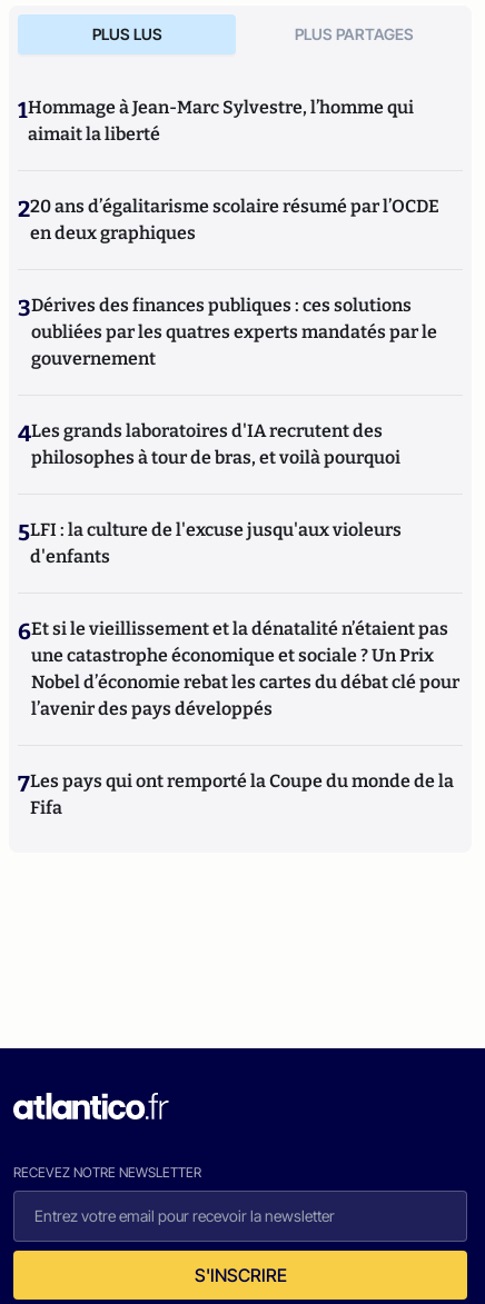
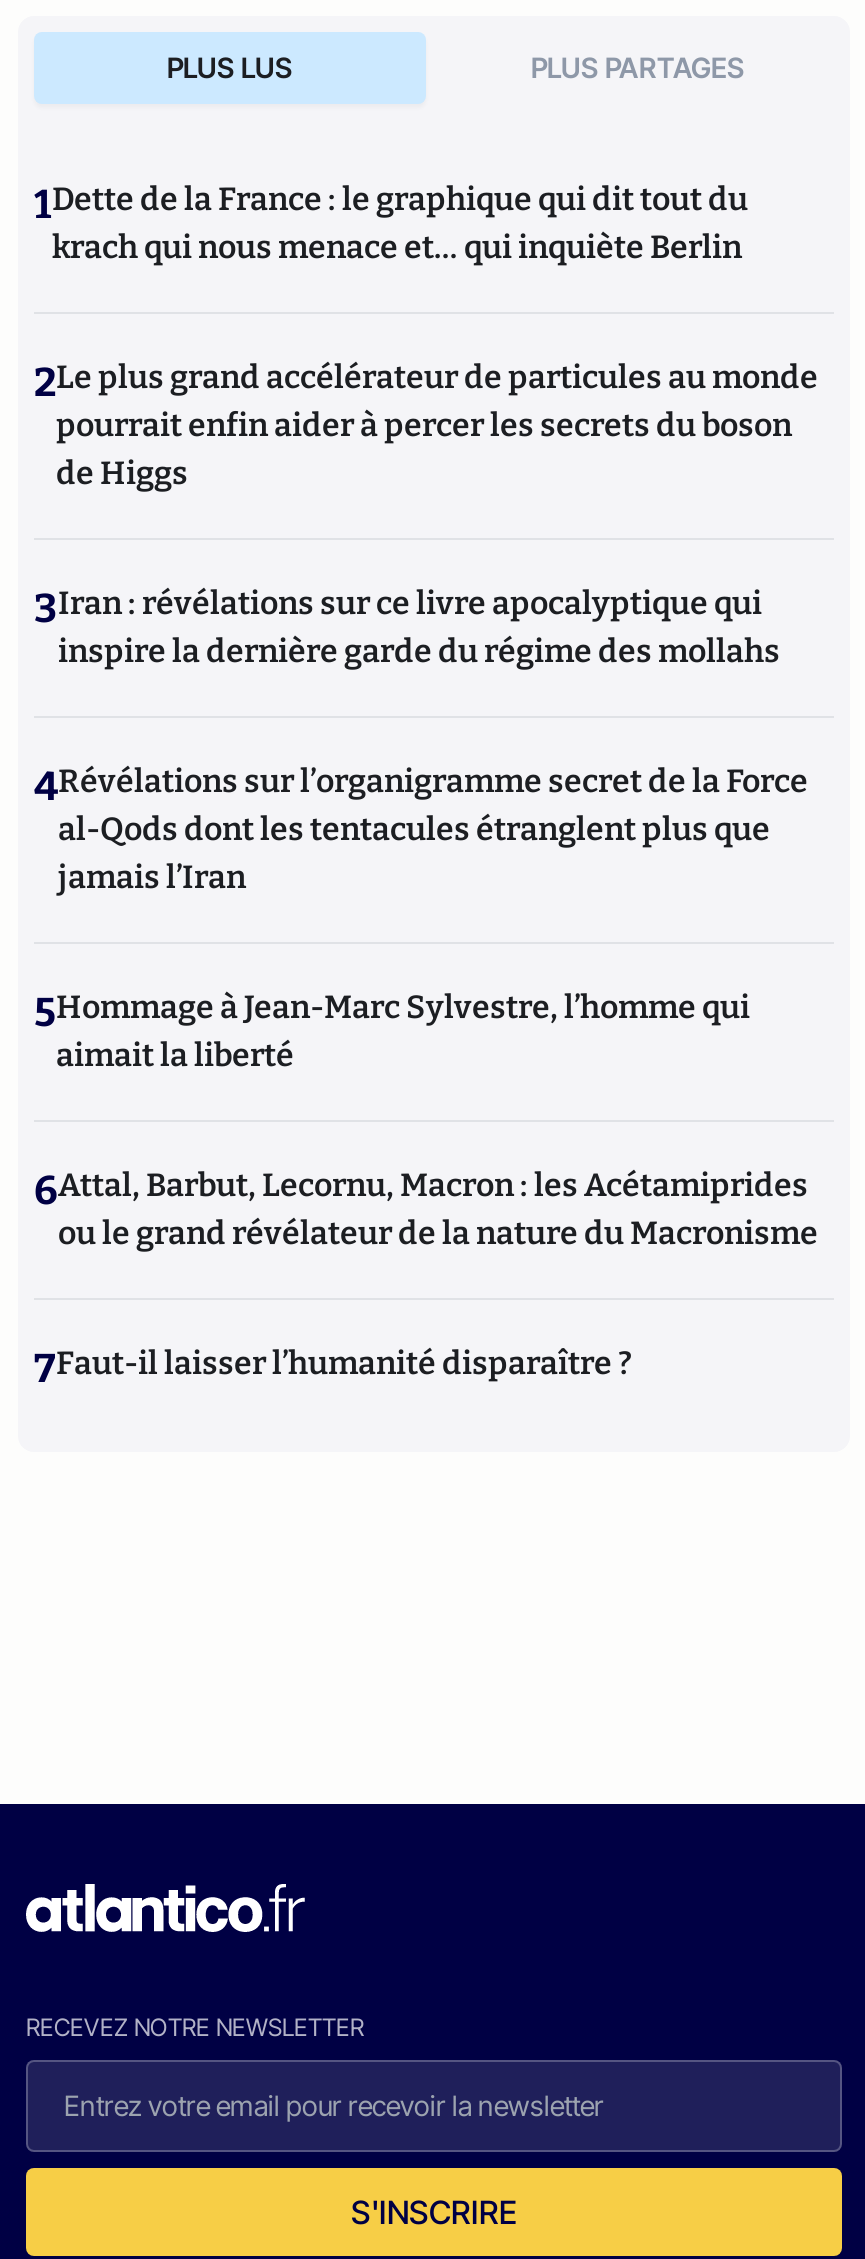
- 1Hommage à Jean-Marc Sylvestre, l’homme qui
+ 1Dette de la France : le graphique qui dit tout du
+ krach qui nous menace et… qui inquiète Berlin
+ 2Le plus grand accélérateur de particules au monde
+ pourrait enfin aider à percer les secrets du boson
+ de Higgs
+ 3Iran : révélations sur ce livre apocalyptique qui
+ inspire la dernière garde du régime des mollahs
+ 4Révélations sur l’organigramme secret de la Force
+ al-Qods dont les tentacules étranglent plus que
+ jamais l’Iran
+ 5Hommage à Jean-Marc Sylvestre, l’homme qui

moved down: aimait la liberté

- 220 ans d’égalitarisme scolaire résumé par l’OCDE
- en deux graphiques
- 3Dérives des finances publiques : ces solutions
- oubliées par les quatres experts mandatés par le
- gouvernement
- 4Les grands laboratoires d'IA recrutent des
- philosophes à tour de bras, et voilà pourquoi
- 5LFI : la culture de l'excuse jusqu'aux violeurs
- d'enfants
- 6Et si le vieillissement et la dénatalité n’étaient pas
- une catastrophe économique et sociale ? Un Prix
- Nobel d’économie rebat les cartes du débat clé pour
- l’avenir des pays développés
- 7Les pays qui ont remporté la Coupe du monde de la
- Fifa
+ 6Attal, Barbut, Lecornu, Macron : les Acétamiprides
+ ou le grand révélateur de la nature du Macronisme
+ 7Faut-il laisser l’humanité disparaître ?
